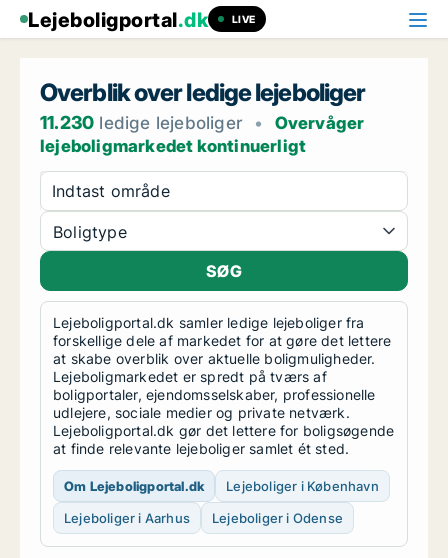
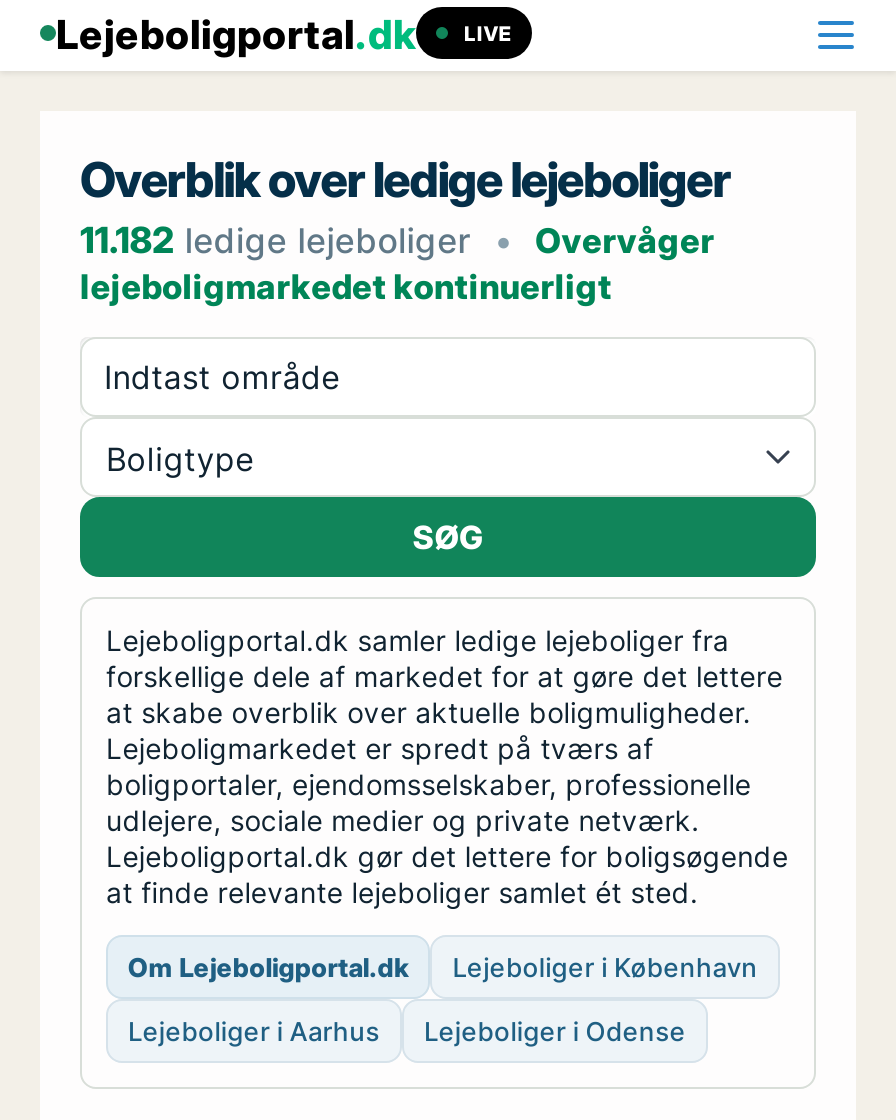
- 11.230 ledige lejeboliger • Overvåger
+ 11.182 ledige lejeboliger • Overvåger
